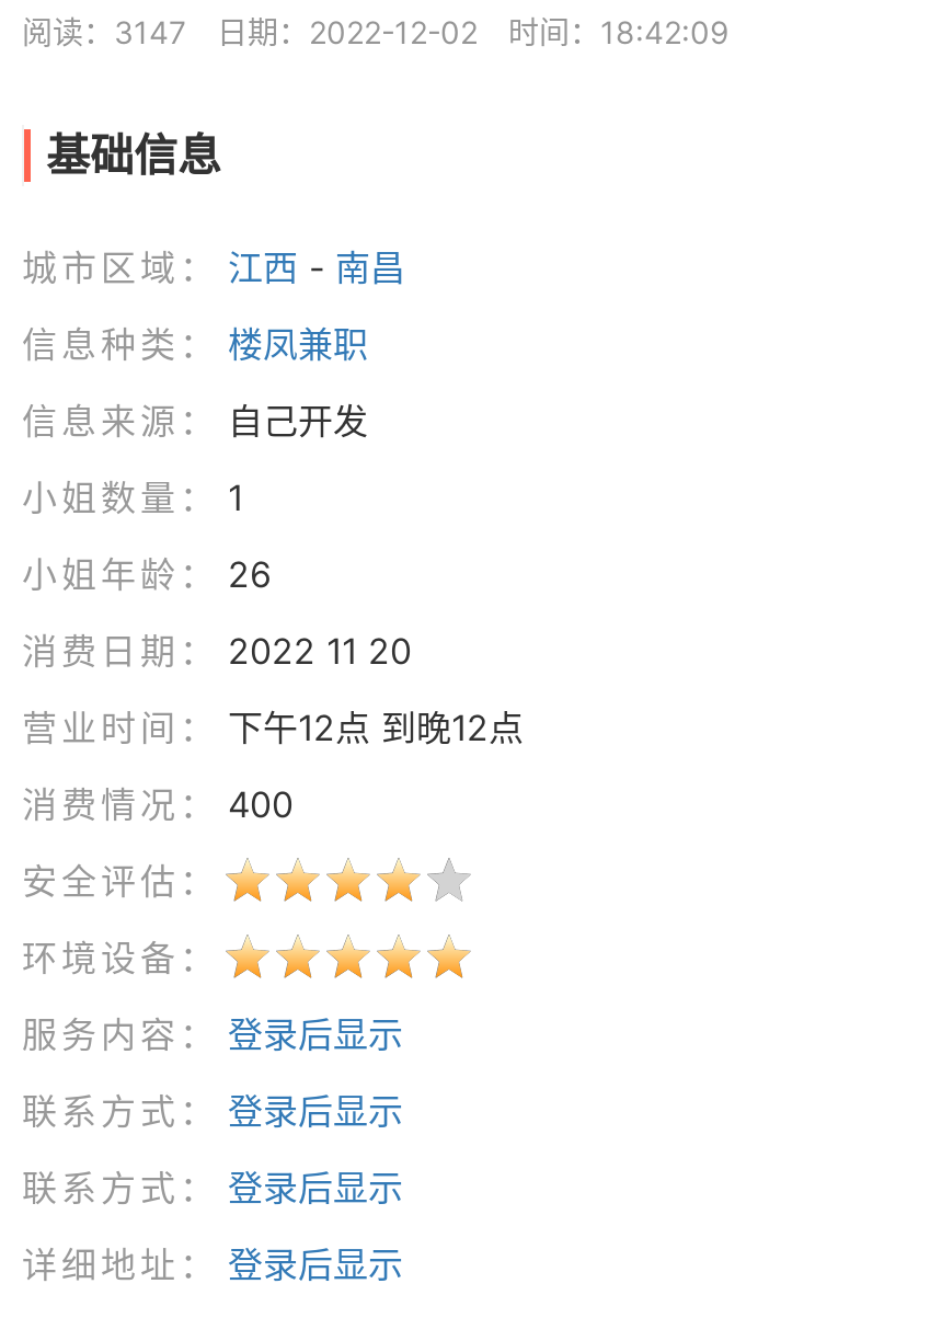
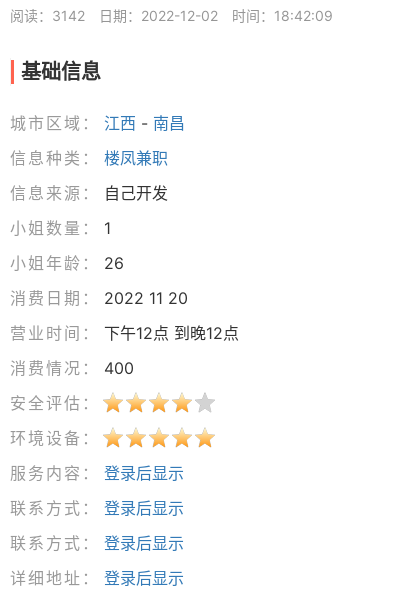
- 阅读：3147 日期：2022-12-02 时间：18:42:09
+ 阅读：3142 日期：2022-12-02 时间：18:42:09
